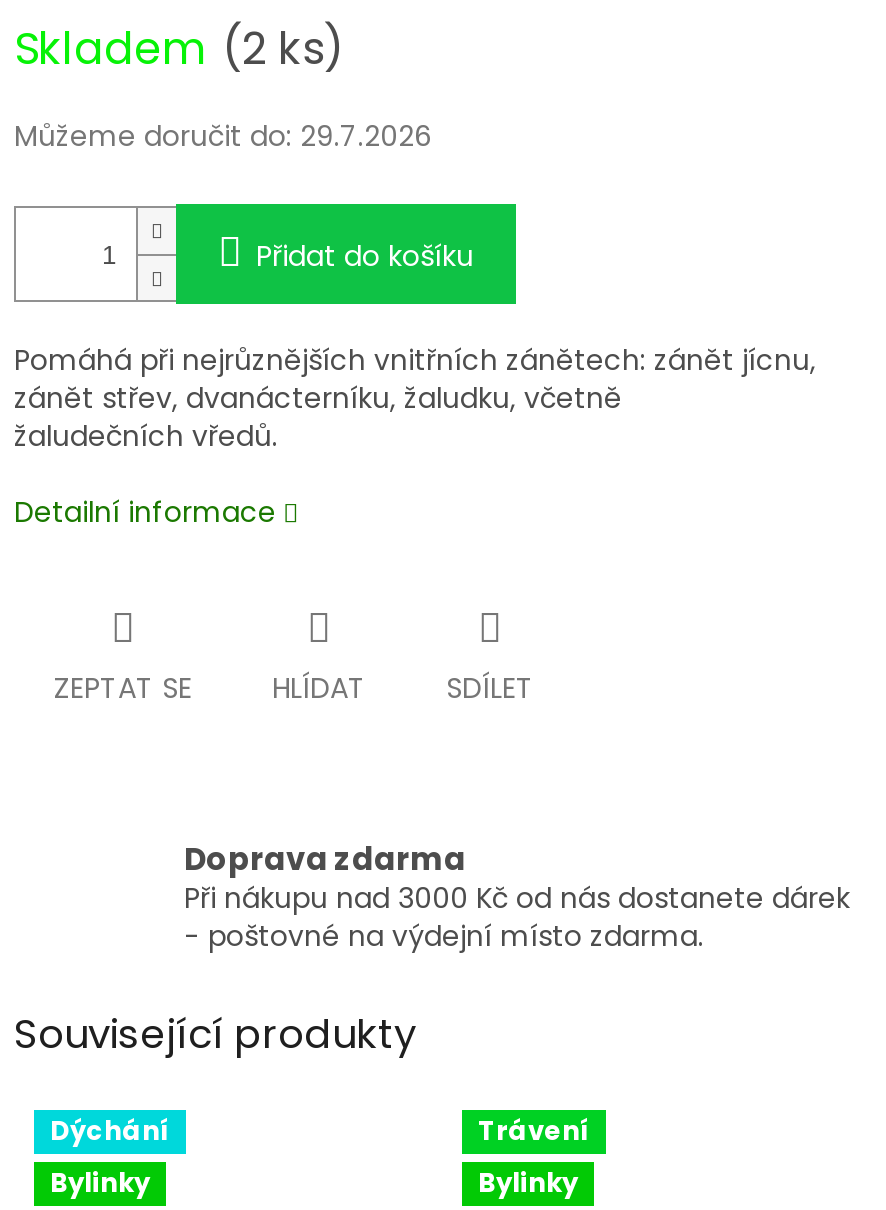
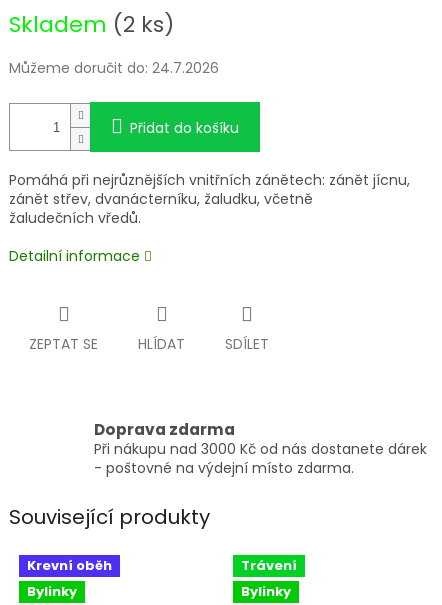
- Můžeme doručit do: 29.7.2026
+ Můžeme doručit do: 24.7.2026

- Dýchání
+ Krevní oběh
